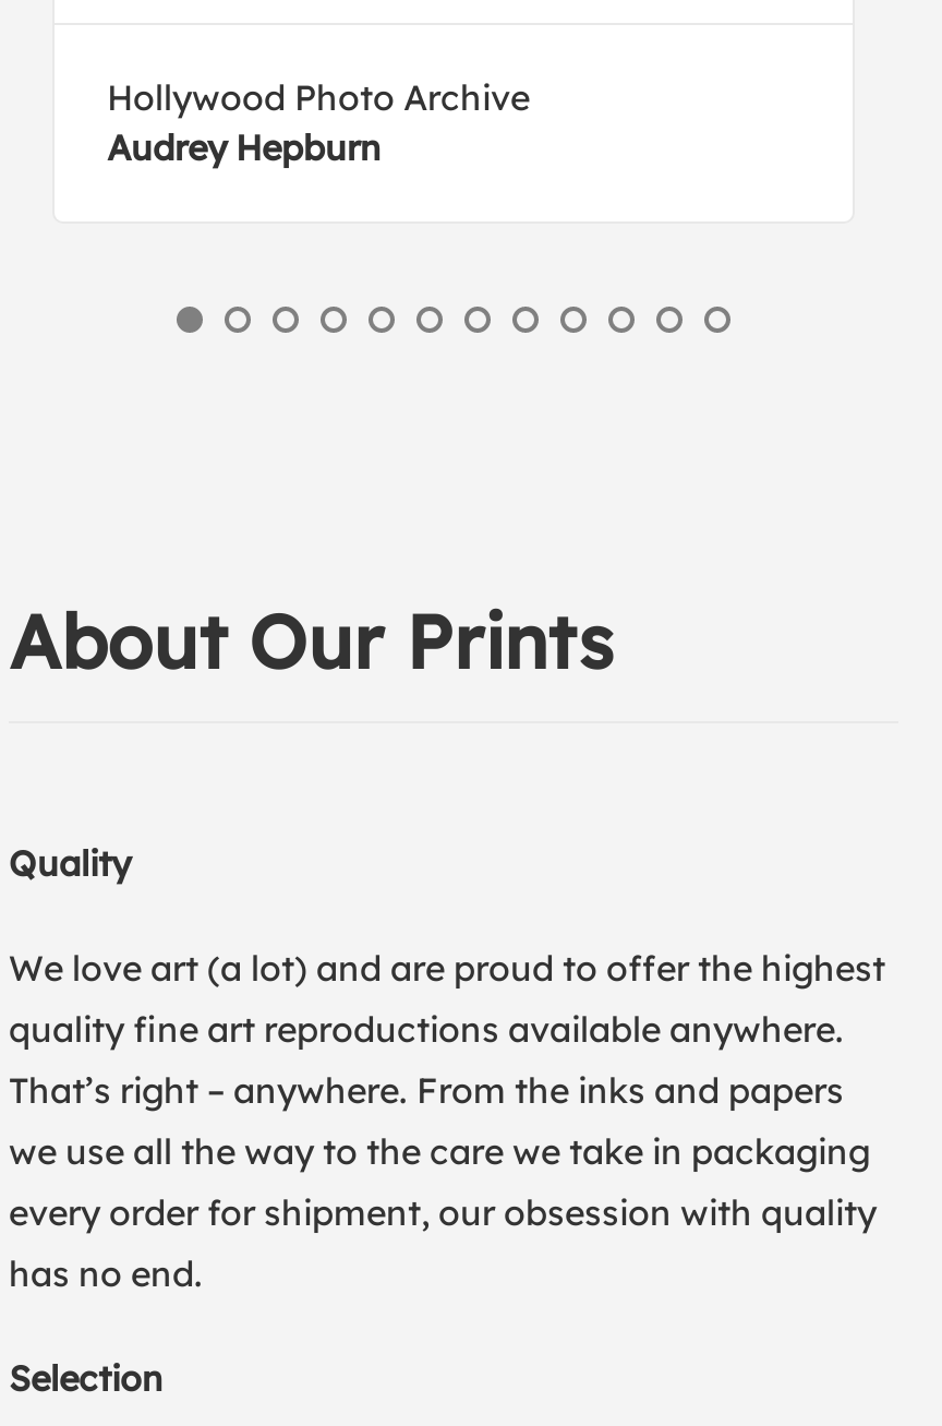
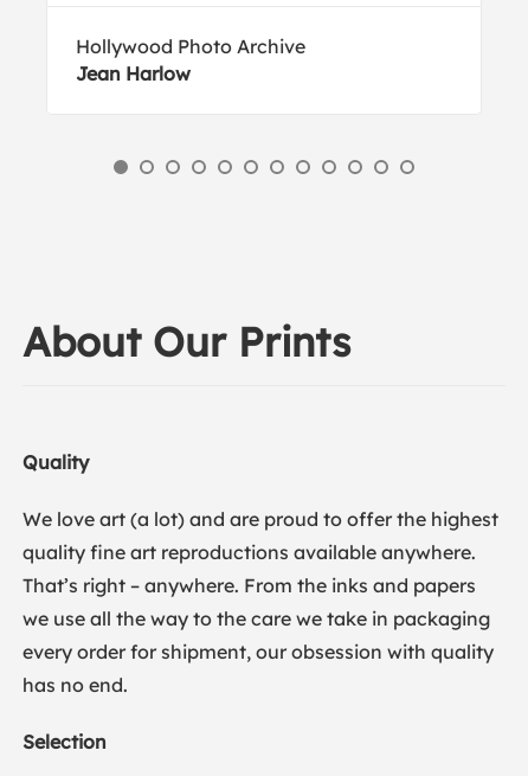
- Audrey Hepburn
+ Jean Harlow
